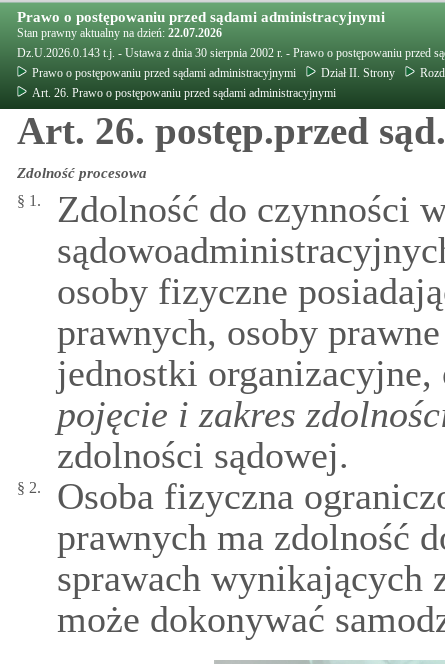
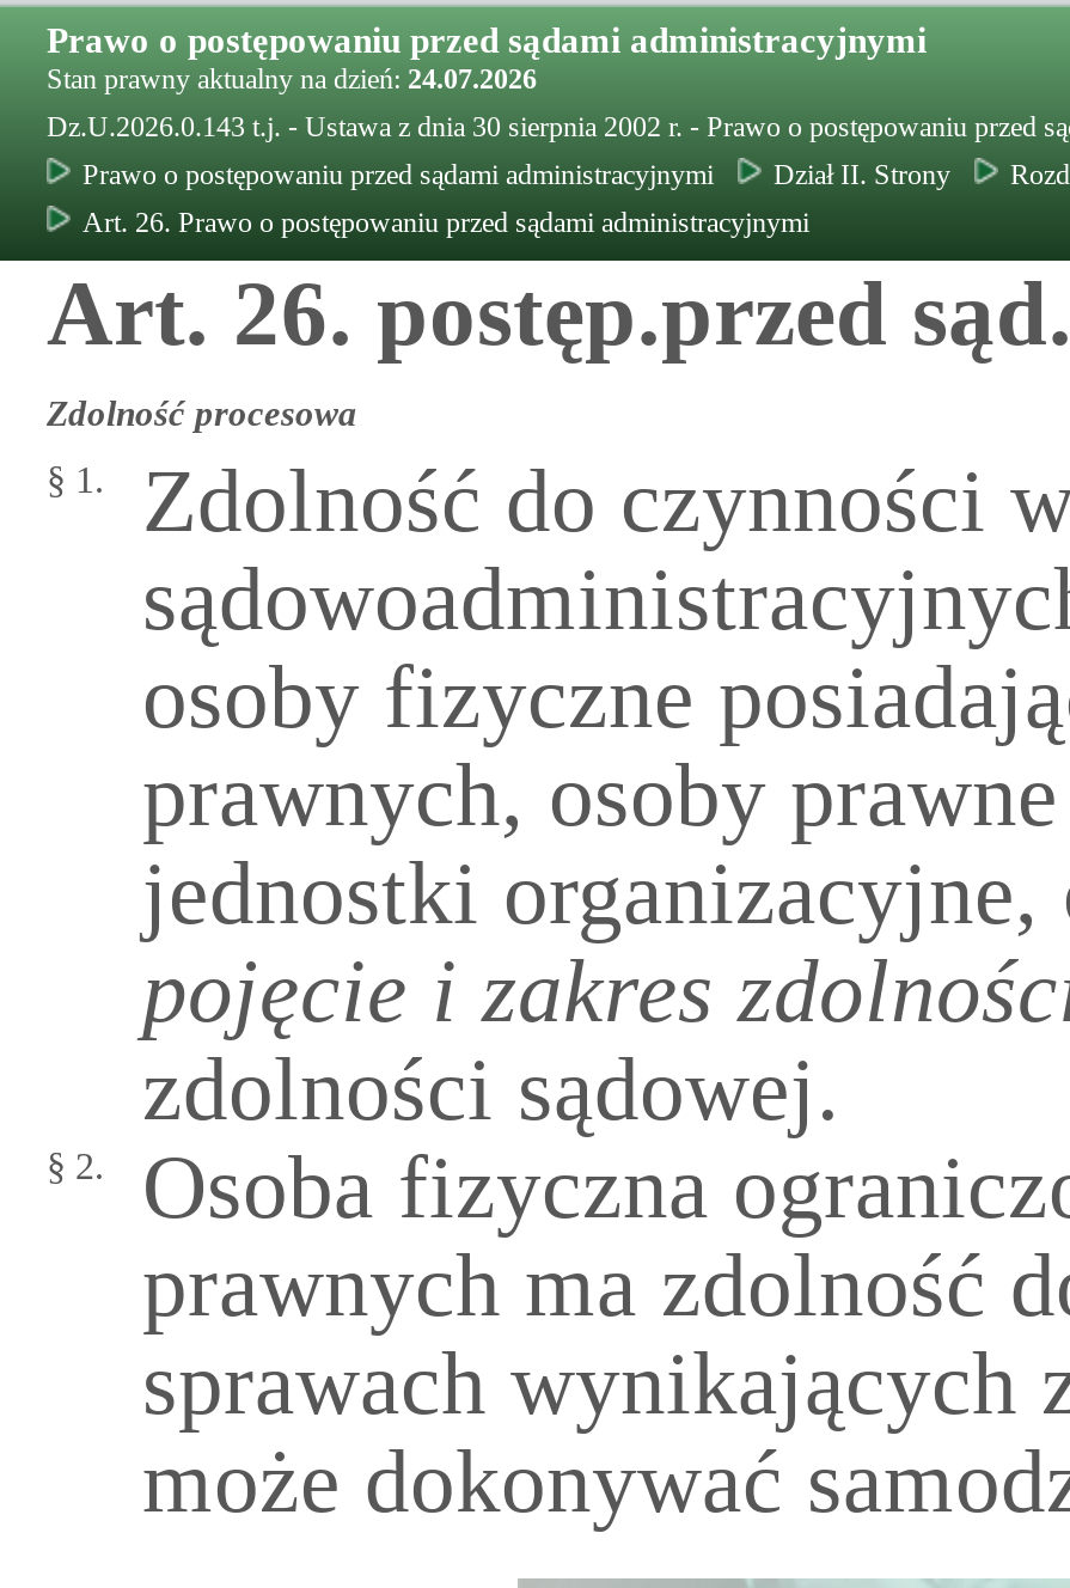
- Stan prawny aktualny na dzień: 22.07.2026
+ Stan prawny aktualny na dzień: 24.07.2026
